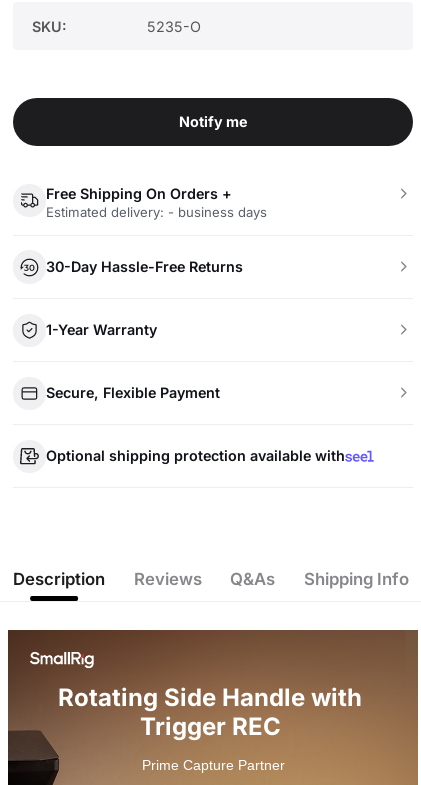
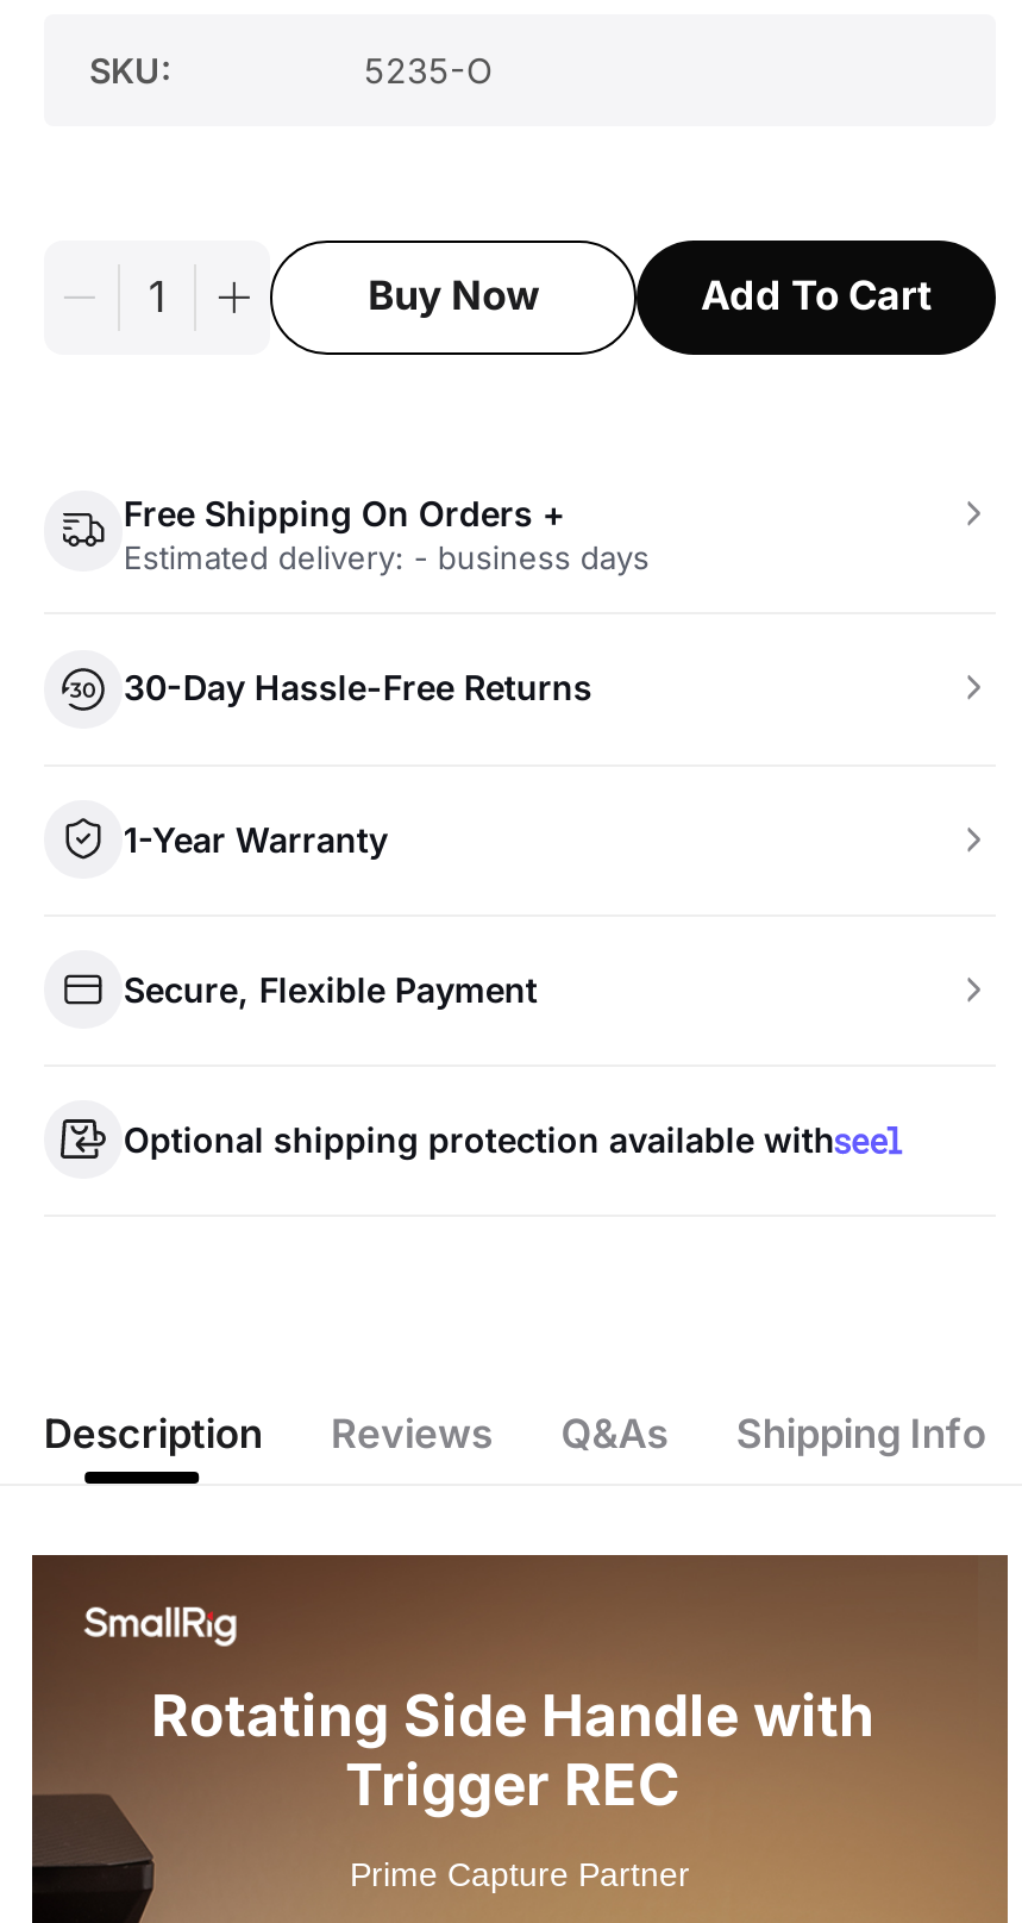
- Notify me
+ Buy Now
+ Add To Cart
